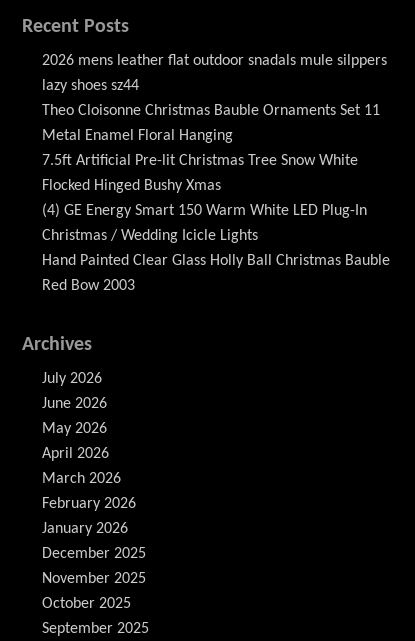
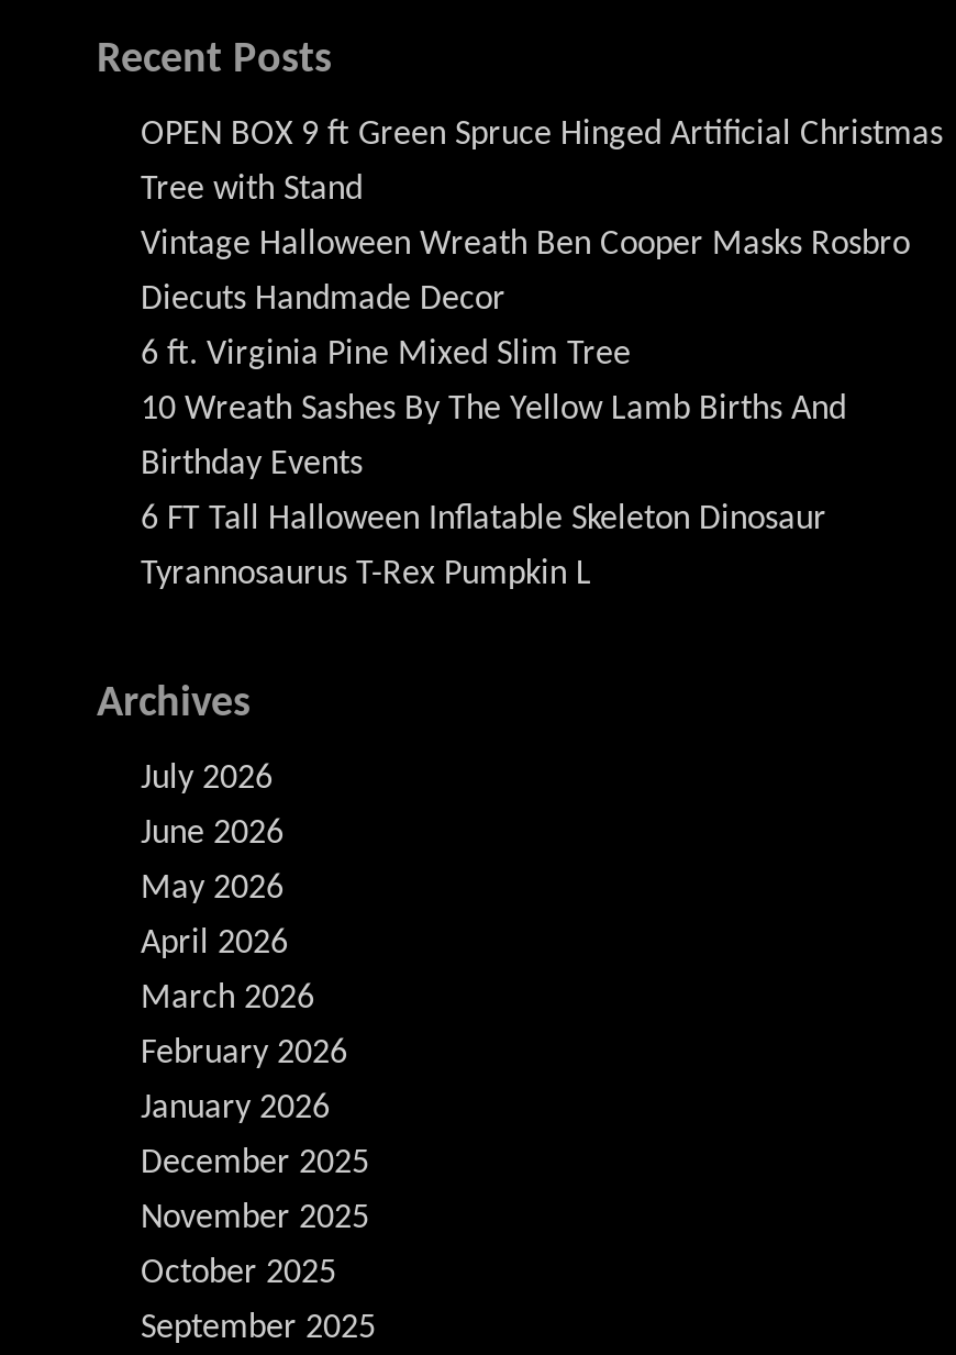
- 2026 mens leather flat outdoor snadals mule silppers
- lazy shoes sz44
- Theo Cloisonne Christmas Bauble Ornaments Set 11
- Metal Enamel Floral Hanging
- 7.5ft Artificial Pre-lit Christmas Tree Snow White
- Flocked Hinged Bushy Xmas
- (4) GE Energy Smart 150 Warm White LED Plug-In
- Christmas / Wedding Icicle Lights
- Hand Painted Clear Glass Holly Ball Christmas Bauble
- Red Bow 2003
+ OPEN BOX 9 ft Green Spruce Hinged Artificial Christmas
+ Tree with Stand
+ Vintage Halloween Wreath Ben Cooper Masks Rosbro
+ Diecuts Handmade Decor
+ 6 ft. Virginia Pine Mixed Slim Tree
+ 10 Wreath Sashes By The Yellow Lamb Births And
+ Birthday Events
+ 6 FT Tall Halloween Inflatable Skeleton Dinosaur
+ Tyrannosaurus T-Rex Pumpkin L
